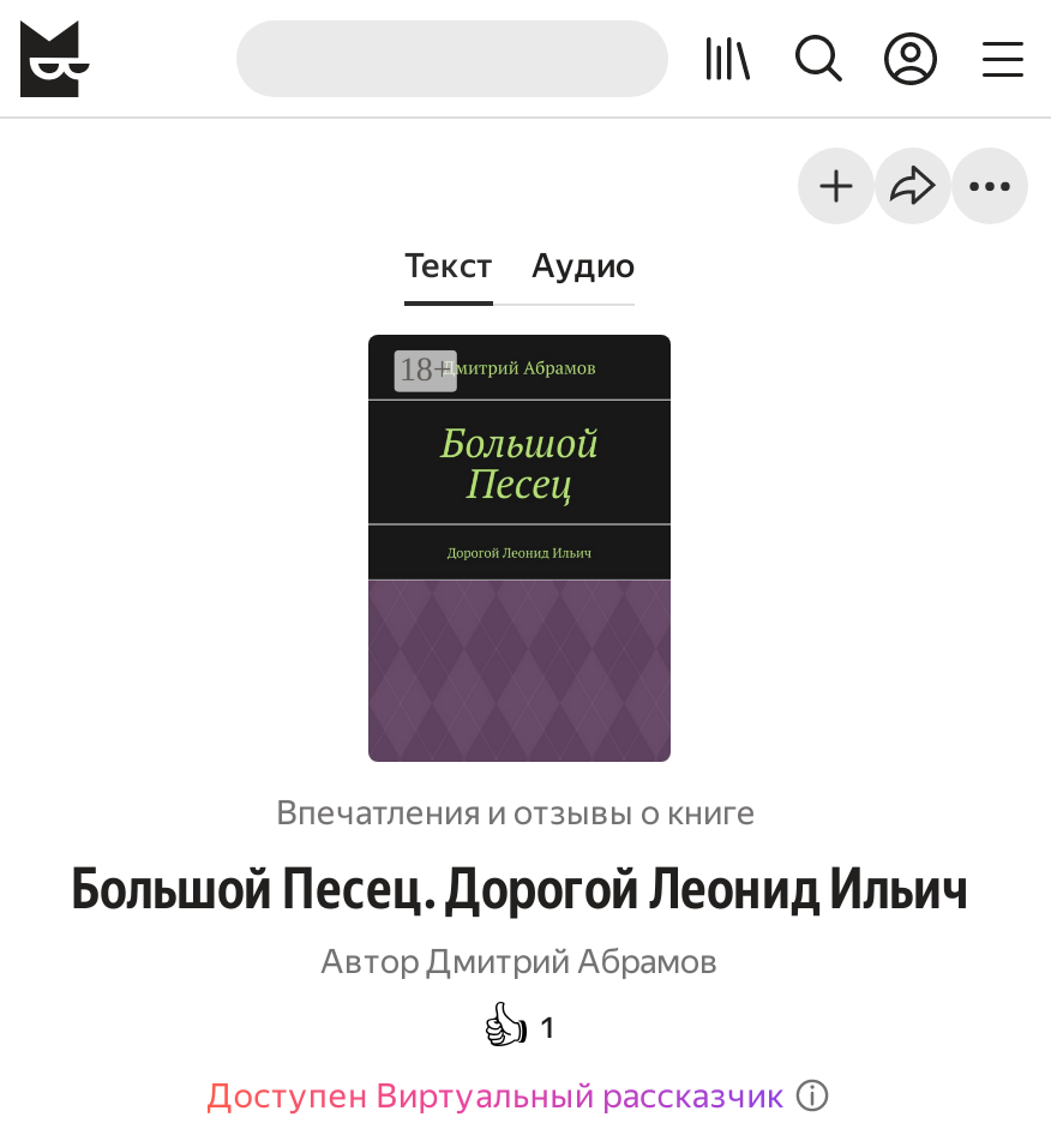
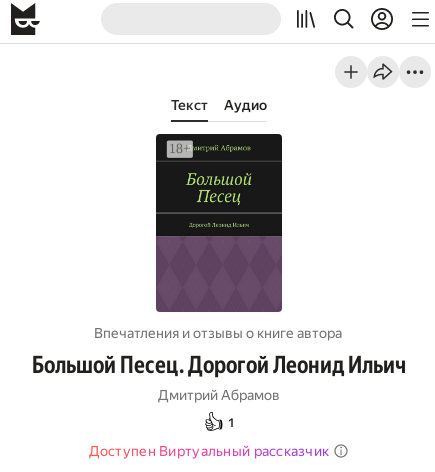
- Впечатления и отзывы о книге
+ Впечатления и отзывы о книге автора

- Автор Дмитрий Абрамов
+ Дмитрий Абрамов
